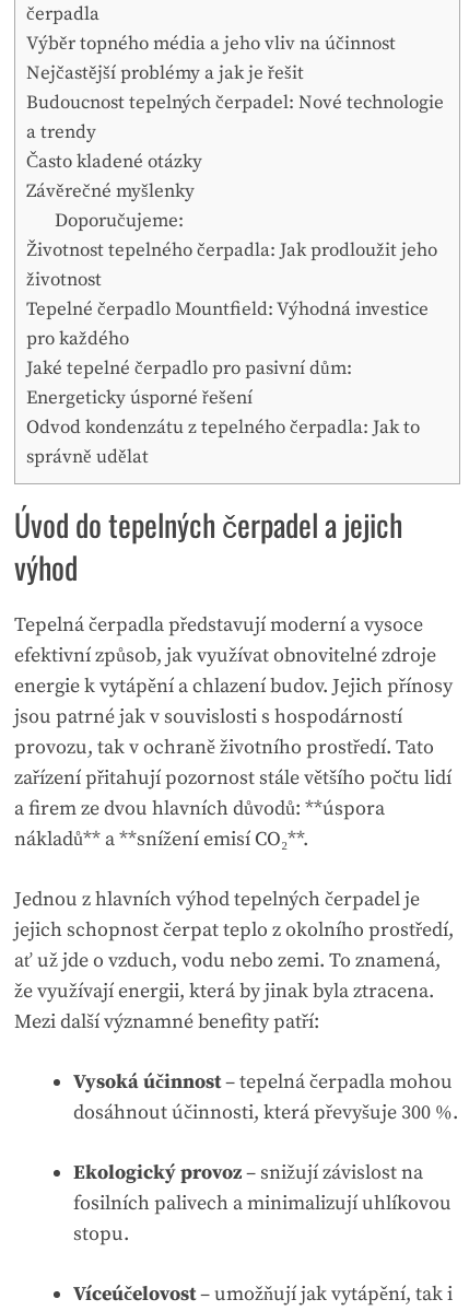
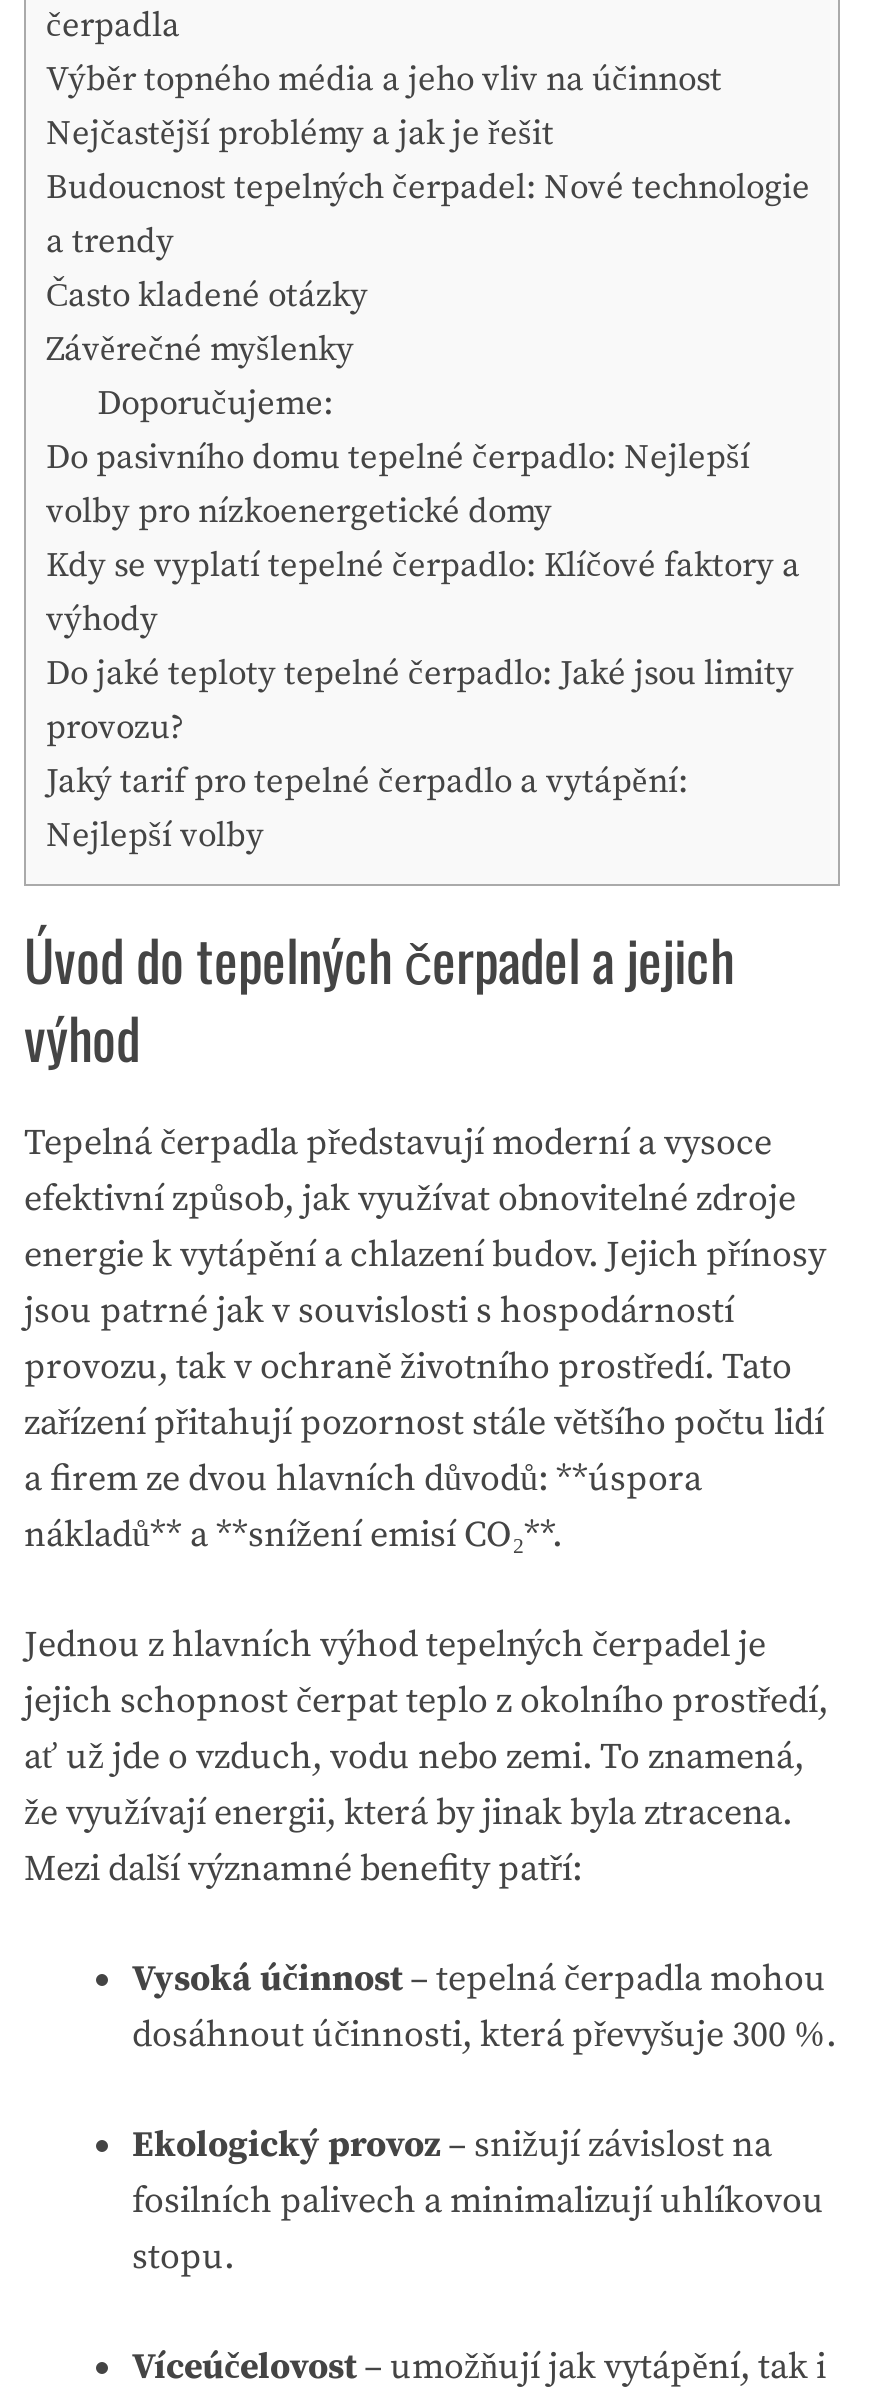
- Životnost tepelného čerpadla: Jak prodloužit jeho
- životnost
- Tepelné čerpadlo Mountfield: Výhodná investice
- pro každého
- Jaké tepelné čerpadlo pro pasivní dům:
- Energeticky úsporné řešení
- Odvod kondenzátu z tepelného čerpadla: Jak to
- správně udělat
+ Do pasivního domu tepelné čerpadlo: Nejlepší
+ volby pro nízkoenergetické domy
+ Kdy se vyplatí tepelné čerpadlo: Klíčové faktory a
+ výhody
+ Do jaké teploty tepelné čerpadlo: Jaké jsou limity
+ provozu?
+ Jaký tarif pro tepelné čerpadlo a vytápění:
+ Nejlepší volby
